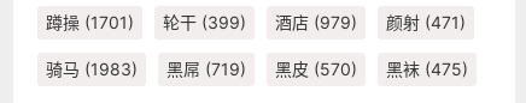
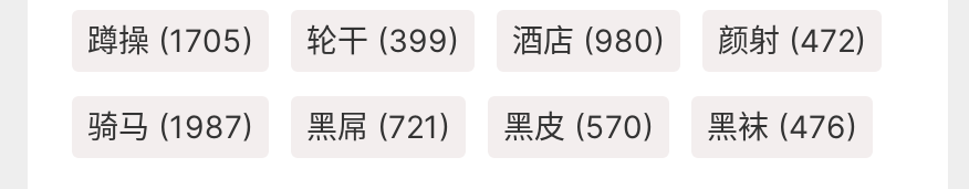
- 蹲操(1701)
+ 蹲操(1705)

- 酒店(979)
+ 酒店(980)

- 颜射(471)
+ 颜射(472)

- 骑马(1983)
+ 骑马(1987)

- 黑屌(719)
+ 黑屌(721)

- 黑袜(475)
+ 黑袜(476)
